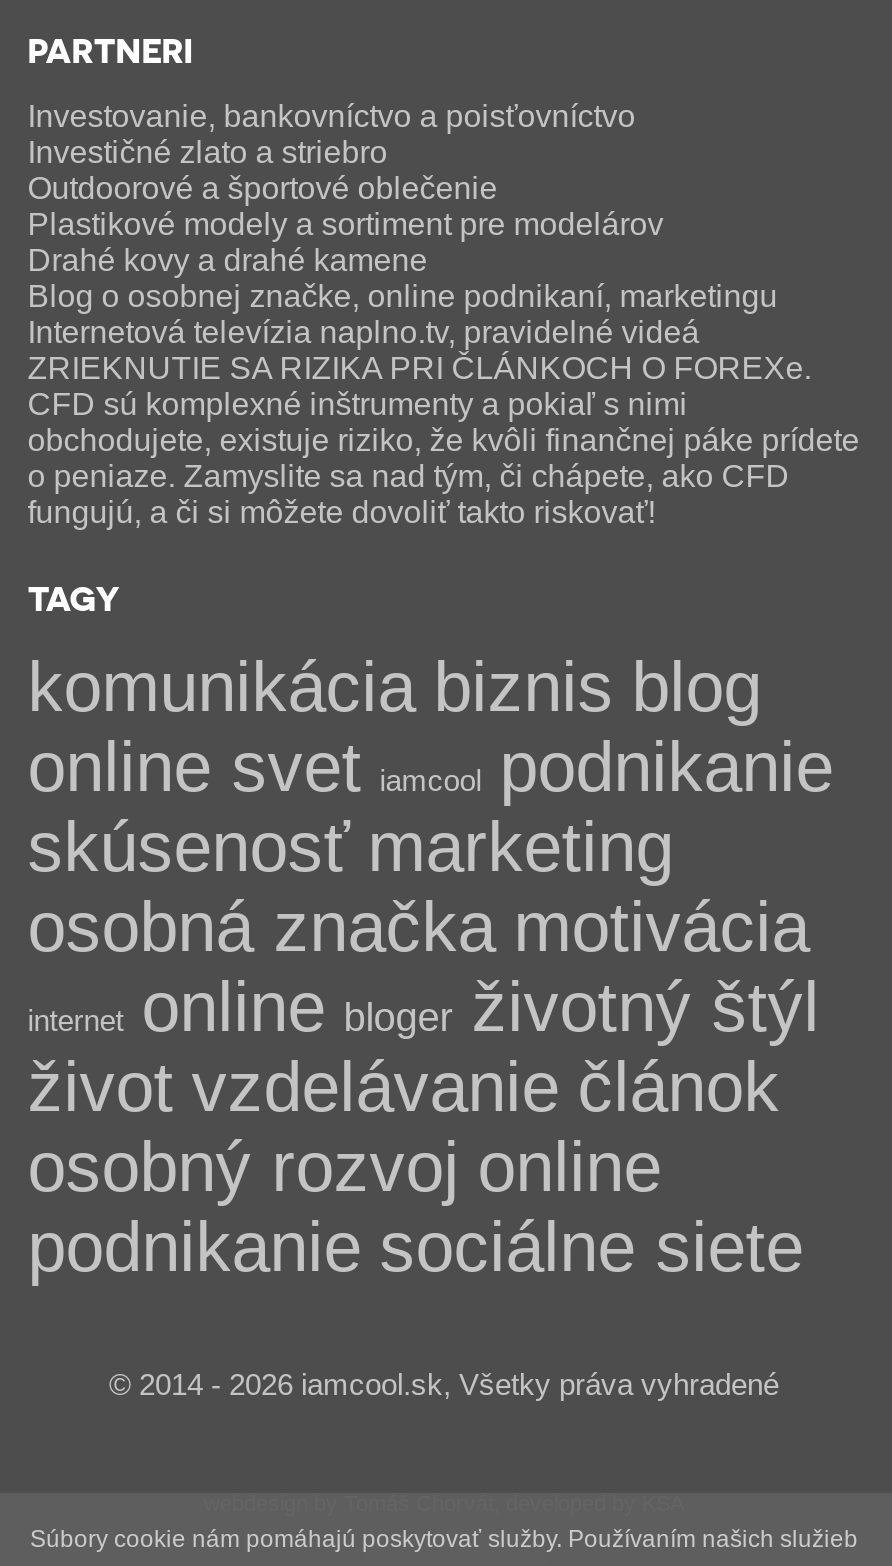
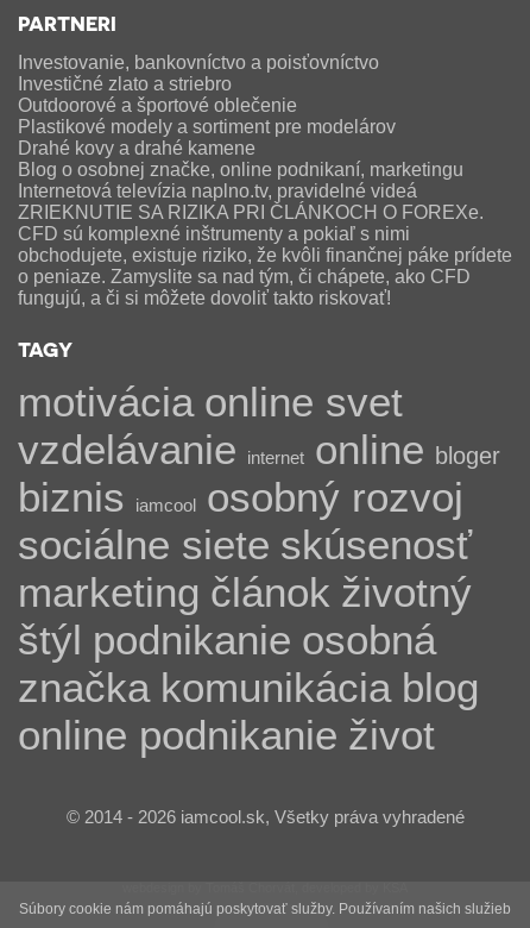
- komunikácia biznis blog
- online svet iamcool podnikanie
- skúsenosť marketing
- osobná značka motivácia
- internet online bloger životný štýl
- život vzdelávanie článok
- osobný rozvoj online
- podnikanie sociálne siete
+ motivácia online svet
+ vzdelávanie internet online bloger
+ biznis iamcool osobný rozvoj
+ sociálne siete skúsenosť
+ marketing článok životný
+ štýl podnikanie osobná
+ značka komunikácia blog
+ online podnikanie život
